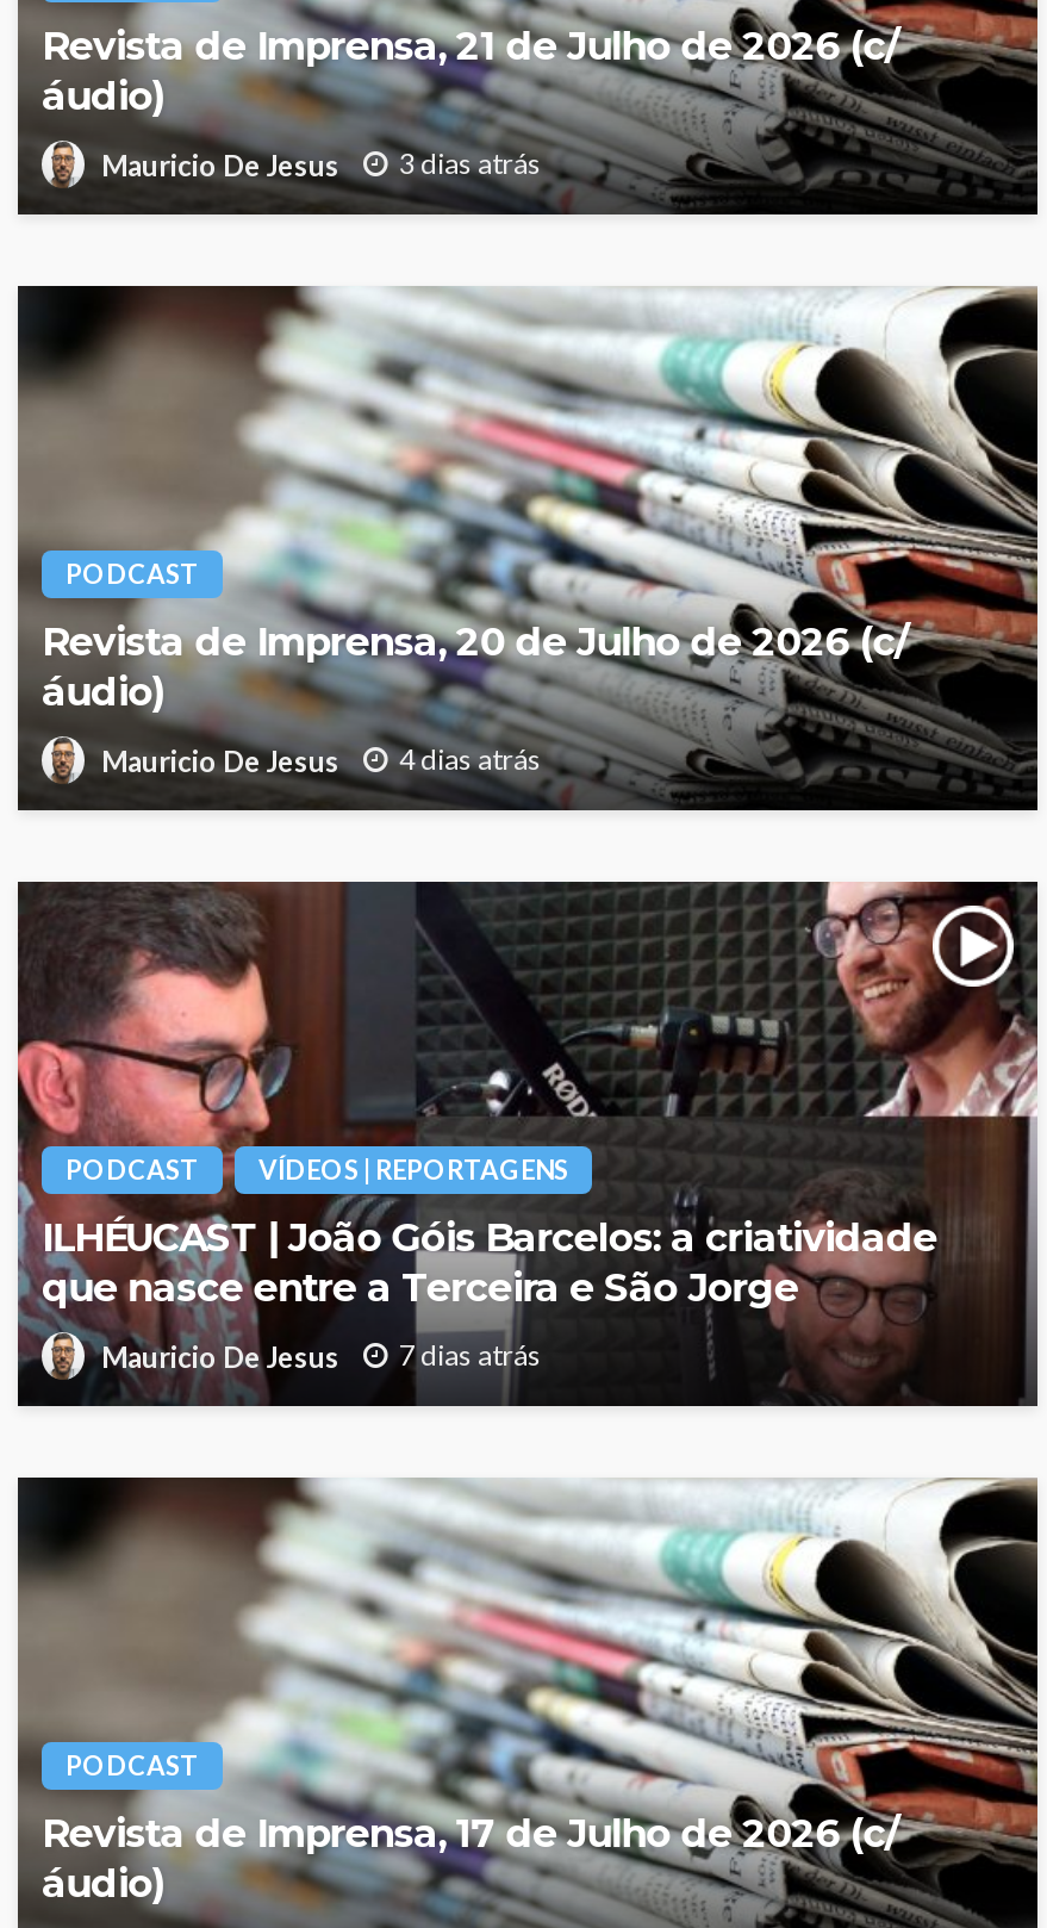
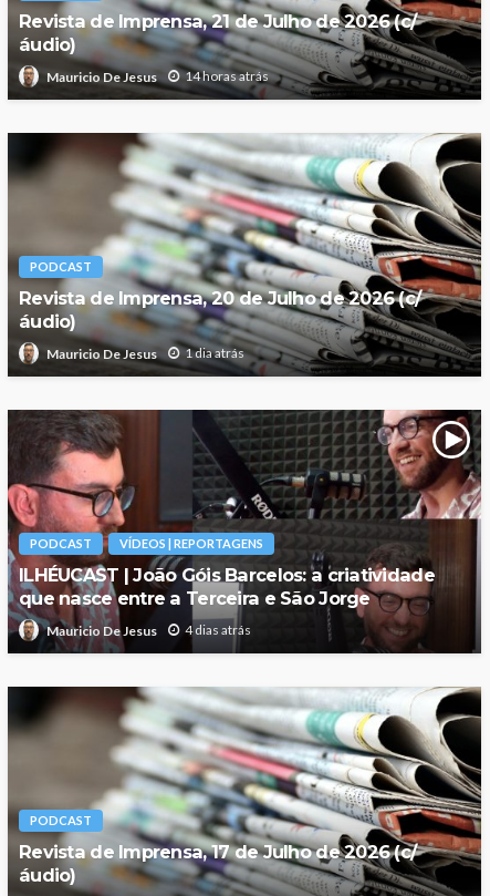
- Mauricio De Jesus 3 dias atrás
+ Mauricio De Jesus 14 horas atrás

- Mauricio De Jesus 4 dias atrás
+ Mauricio De Jesus 1 dia atrás

- Mauricio De Jesus 7 dias atrás
+ Mauricio De Jesus 4 dias atrás
